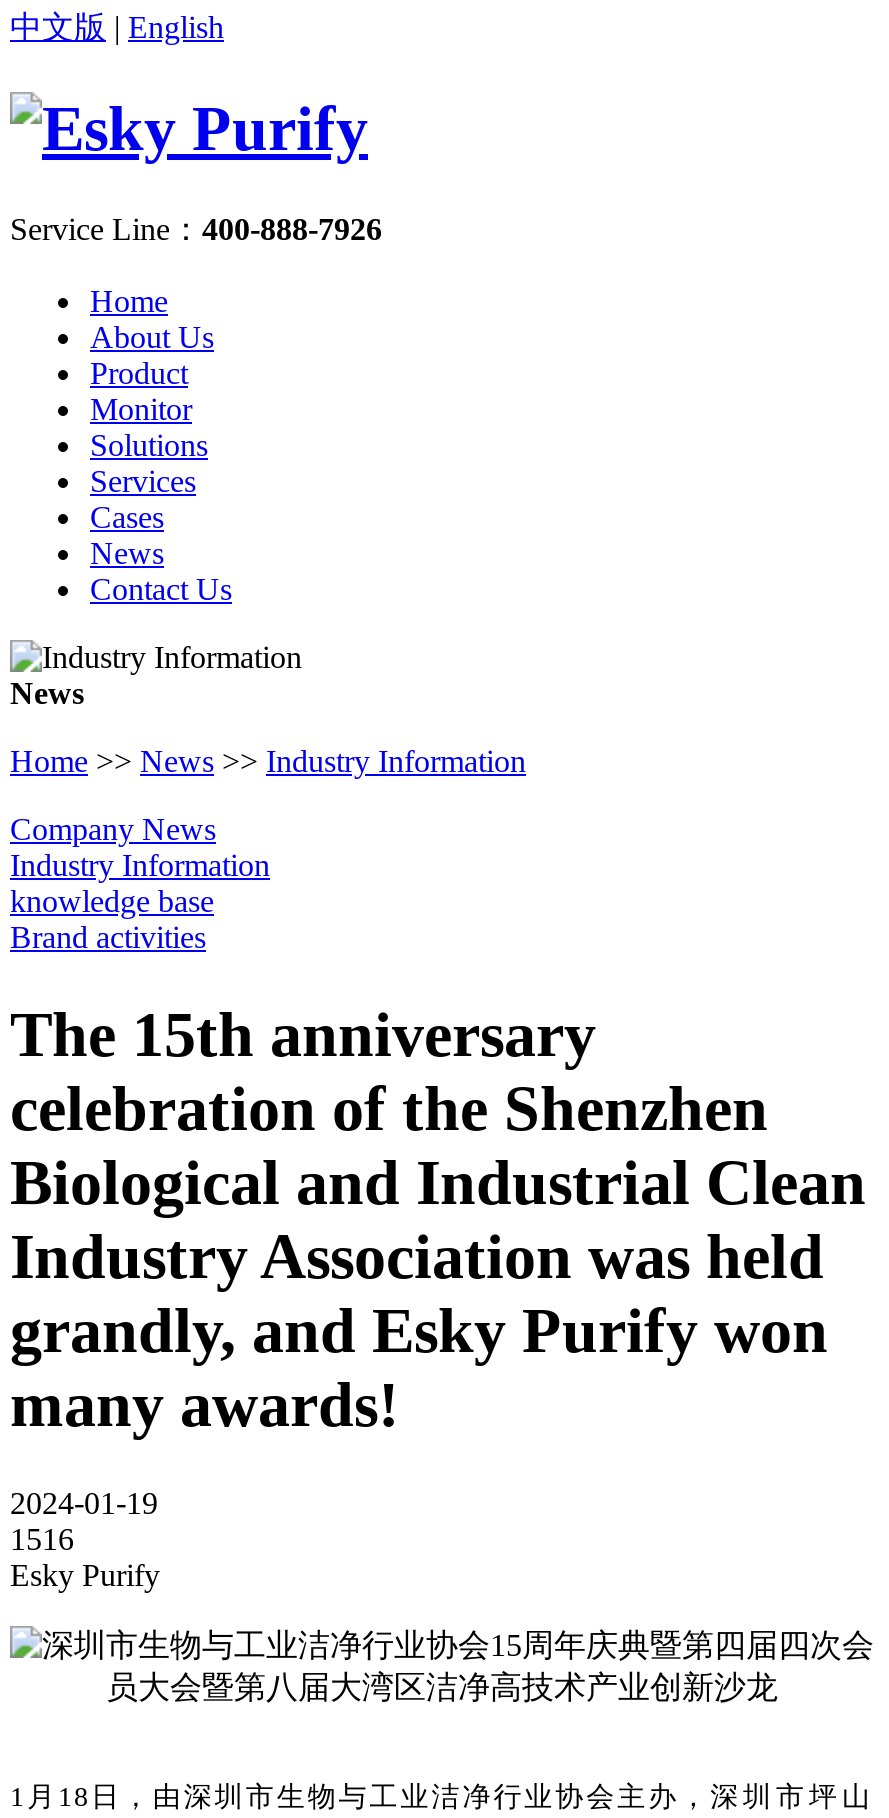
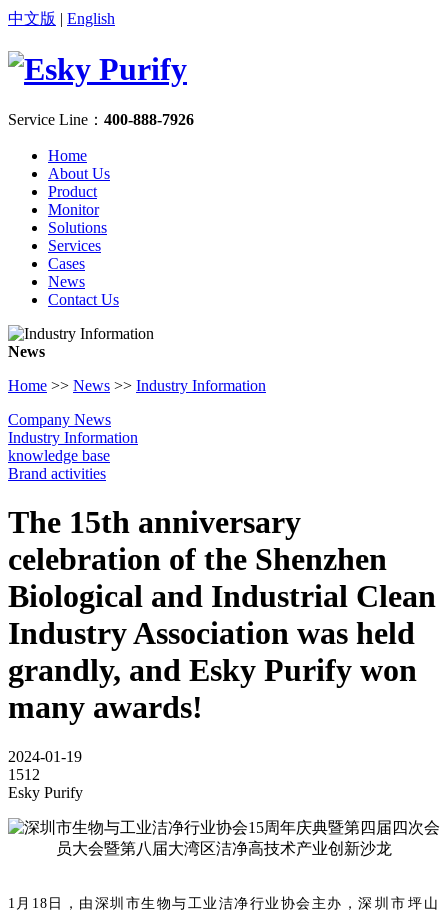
- 1516
+ 1512
